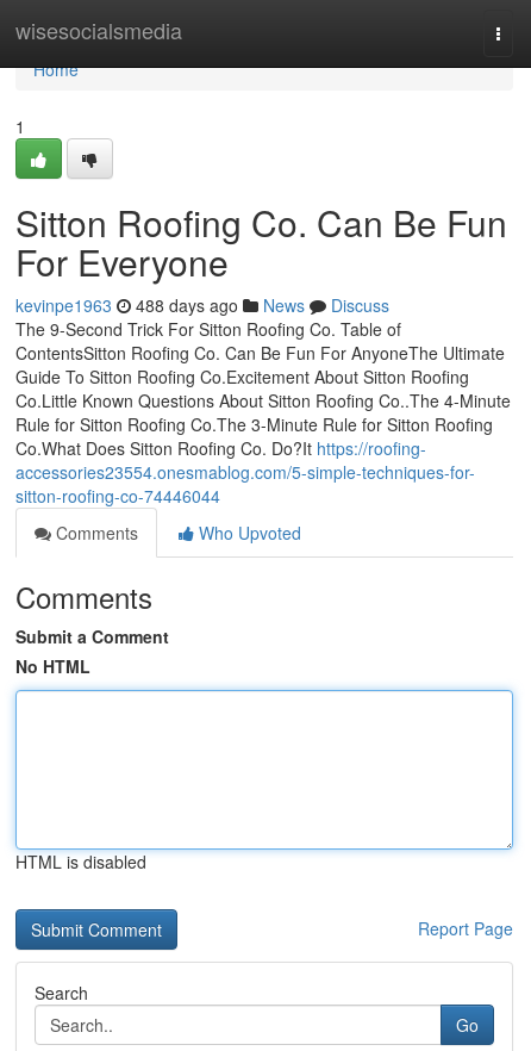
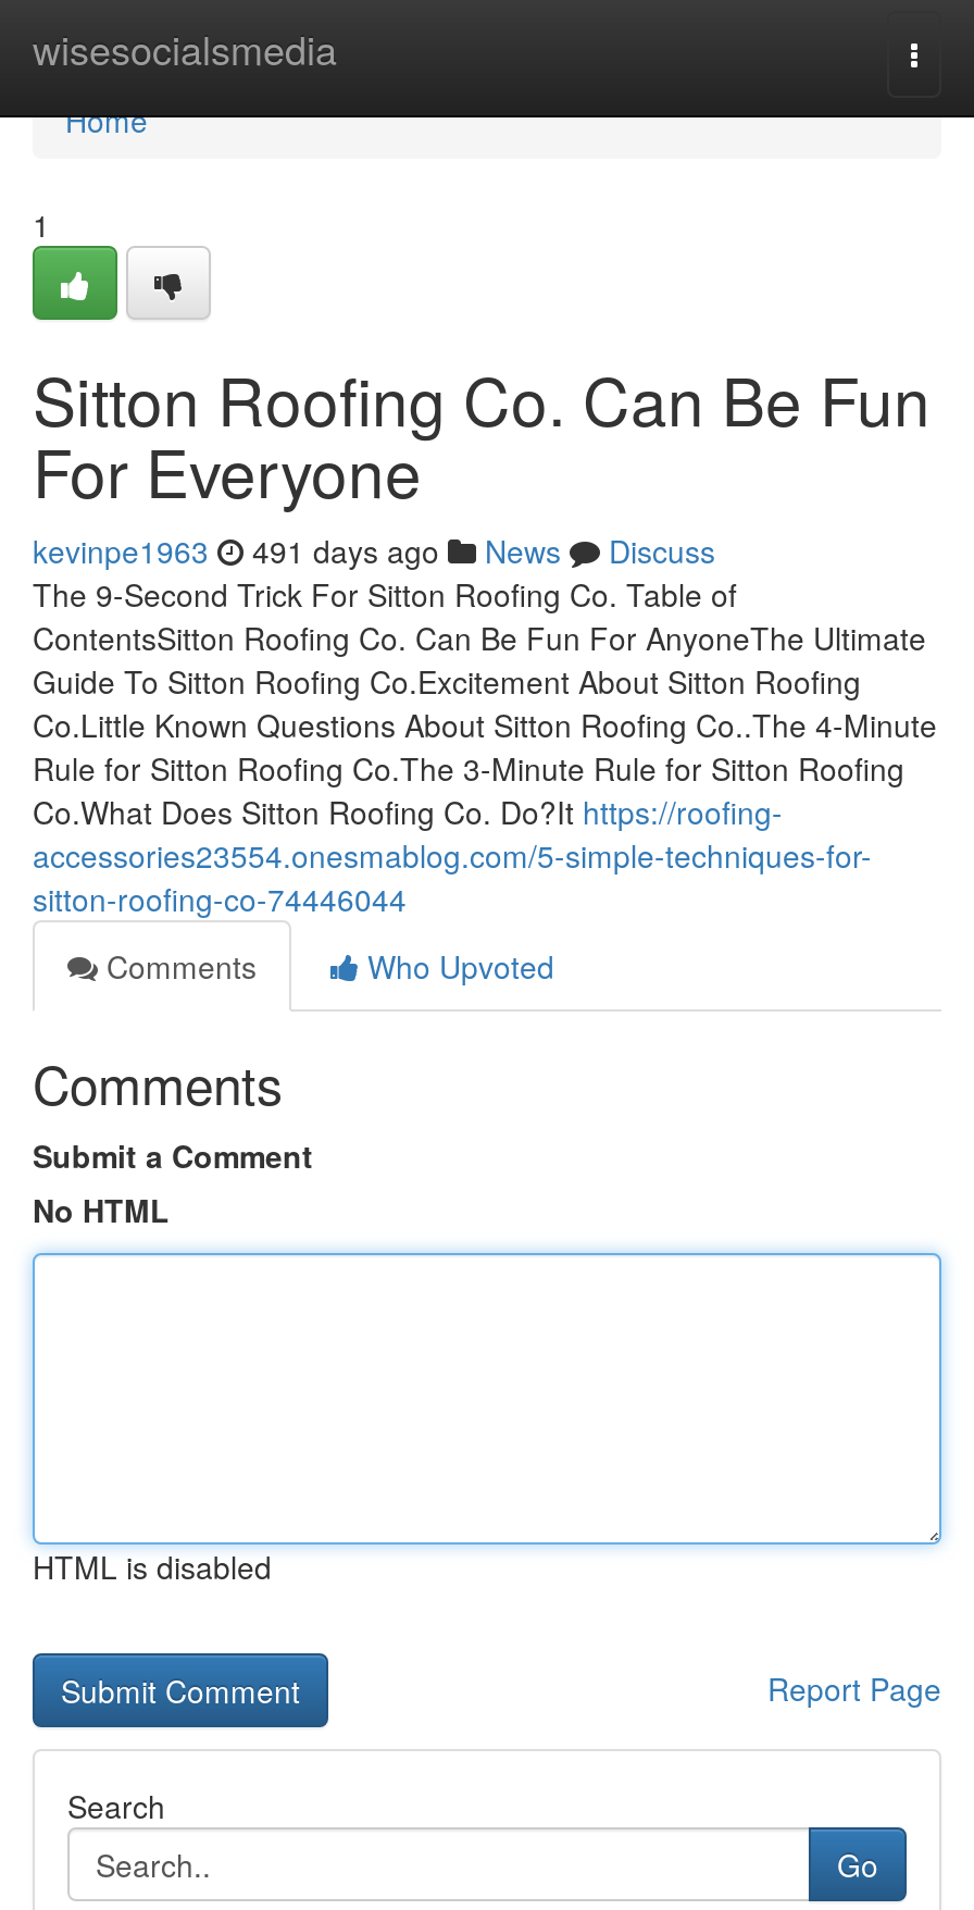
- kevinpe1963 488 days ago News Discuss
+ kevinpe1963 491 days ago News Discuss
